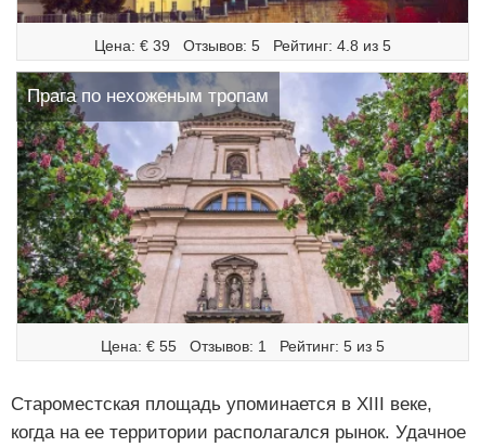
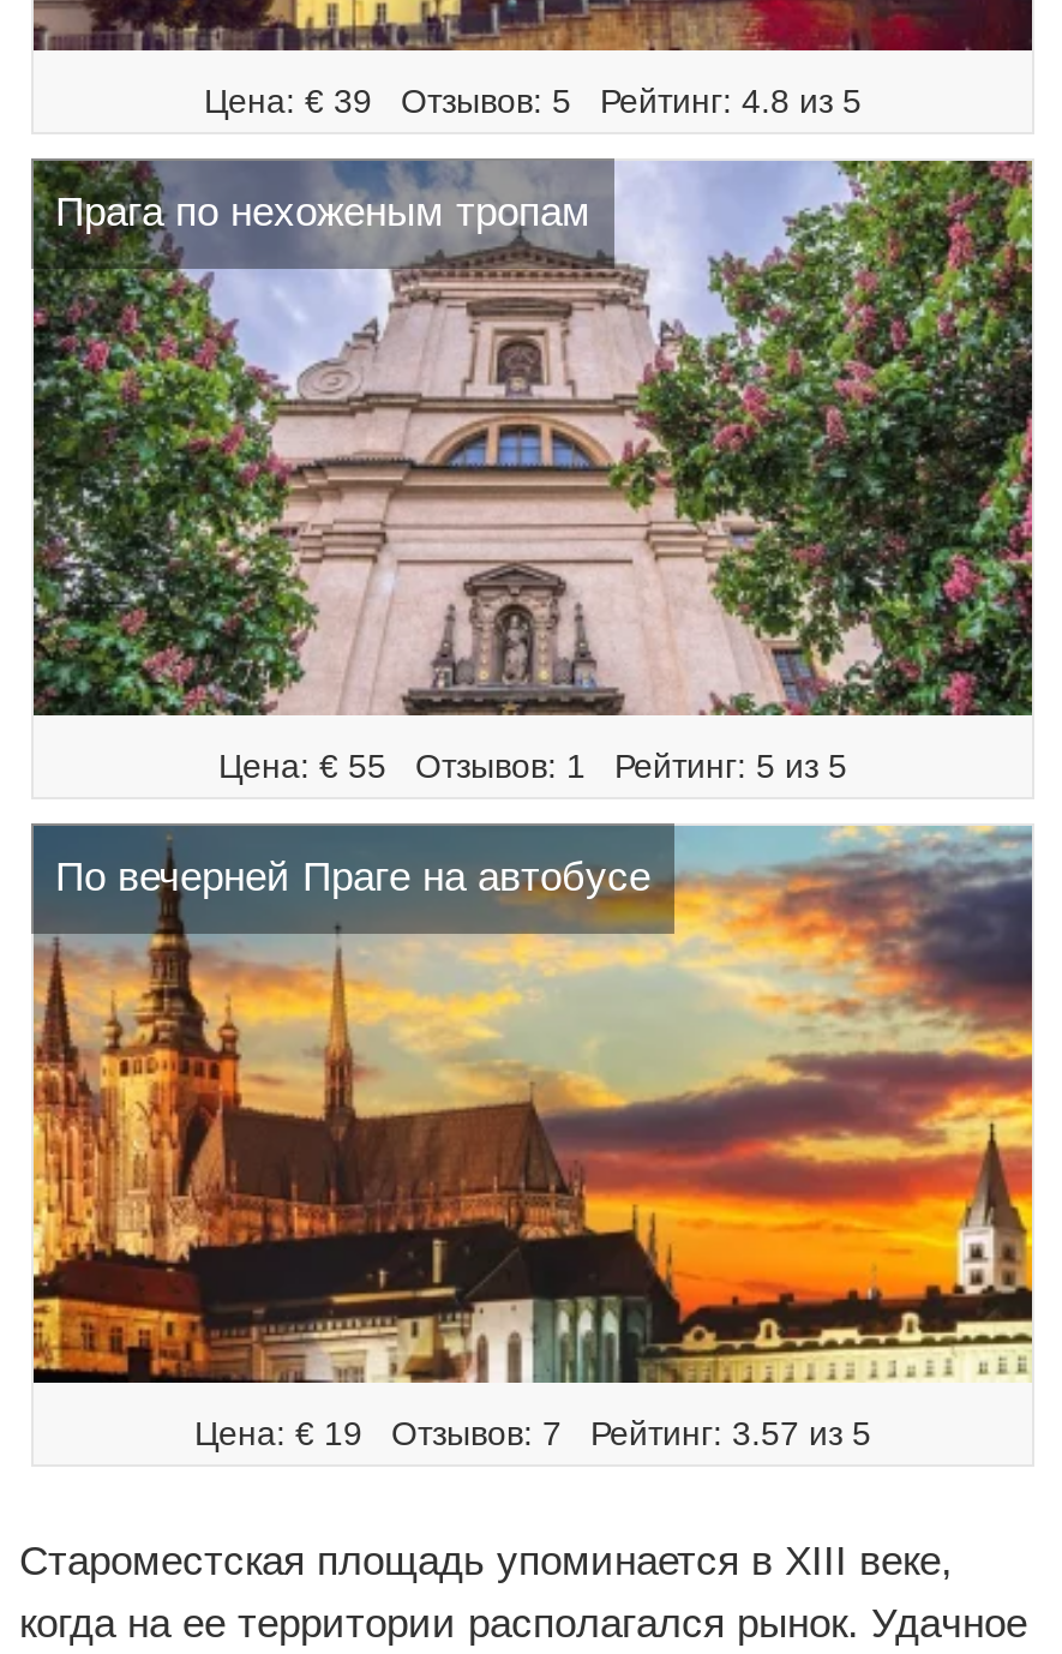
+ [image]
+ По вечерней Праге на автобусе

+ Цена: € 19 Отзывов: 7 Рейтинг: 3.57 из 5
